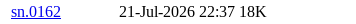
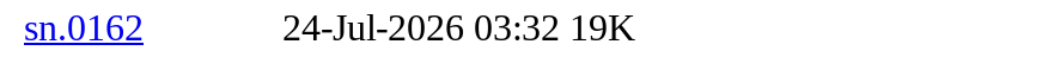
- 21-Jul-2026 22:37 18K
+ 24-Jul-2026 03:32 19K
